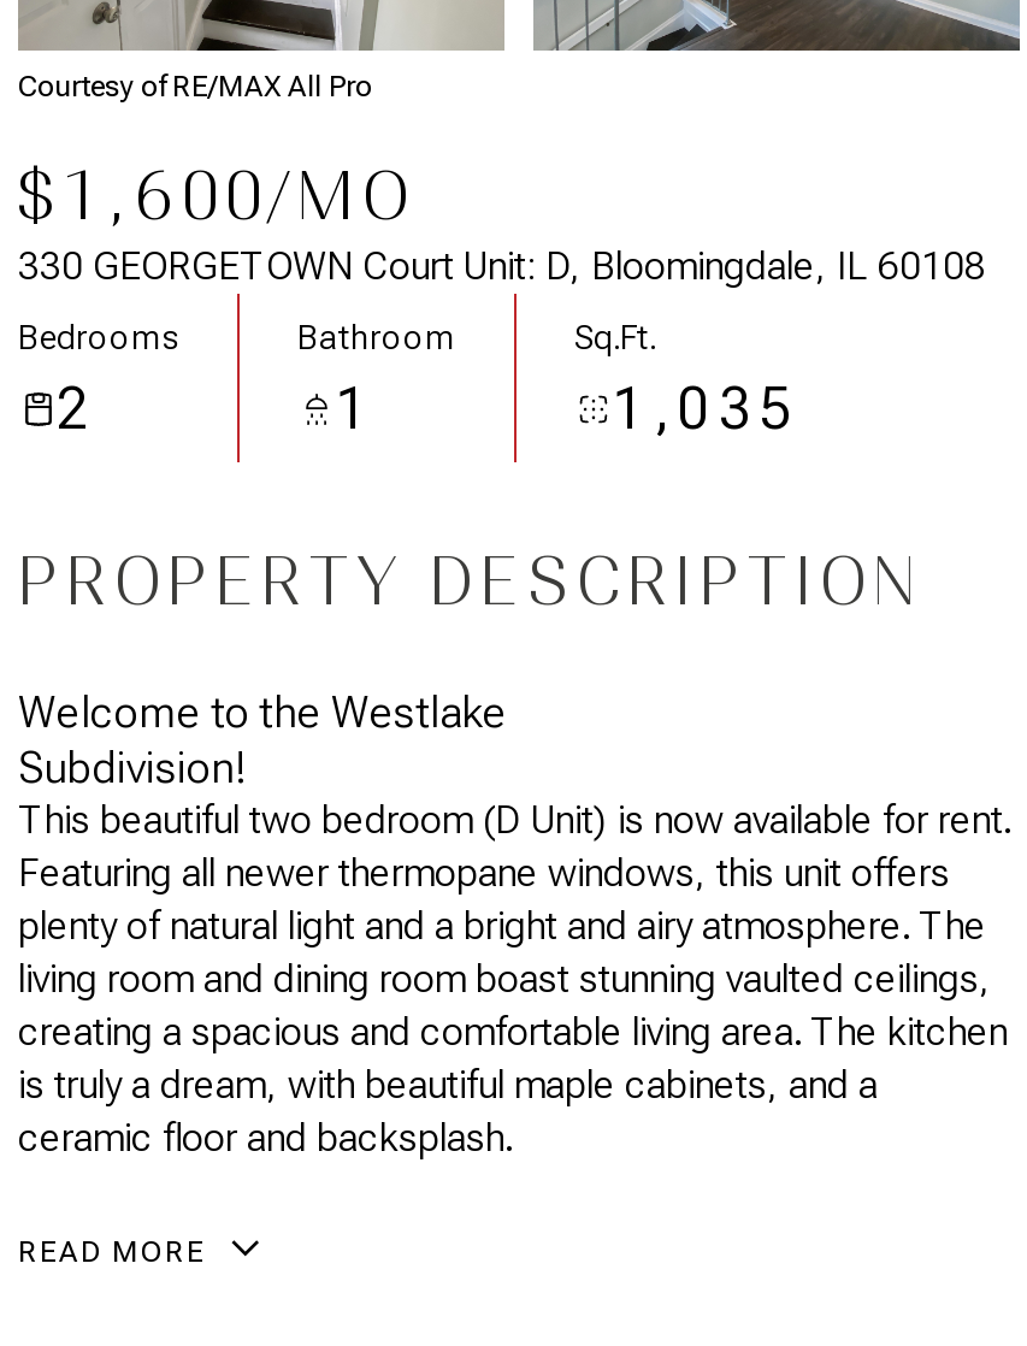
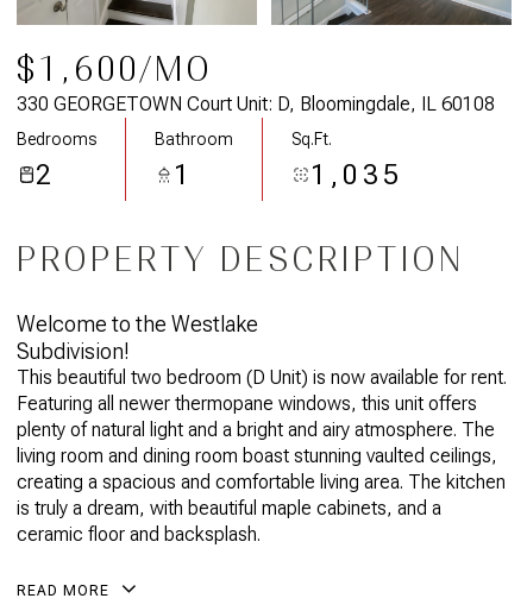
- Courtesy of RE/MAX All Pro
